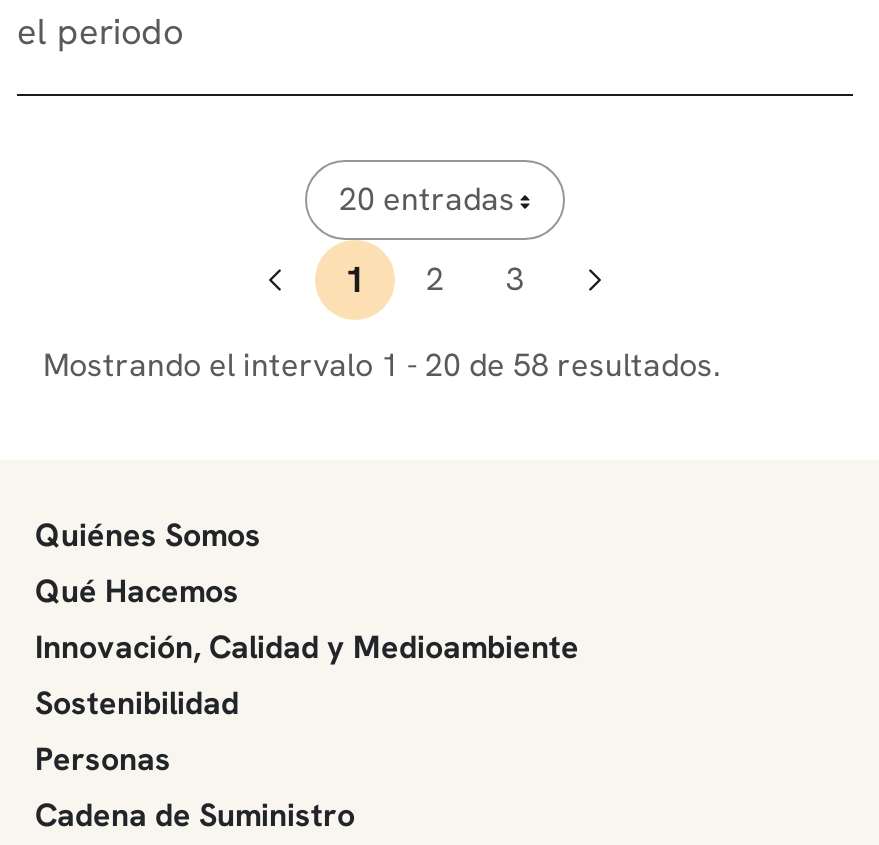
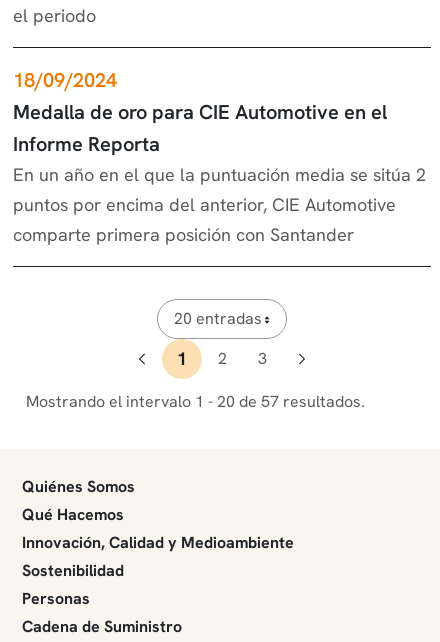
+ 18/09/2024
+ Medalla de oro para CIE Automotive en el
+ Informe Reporta
+ En un año en el que la puntuación media se sitúa 2
+ puntos por encima del anterior, CIE Automotive
+ comparte primera posición con Santander

- Mostrando el intervalo 1 - 20 de 58 resultados.
+ Mostrando el intervalo 1 - 20 de 57 resultados.
